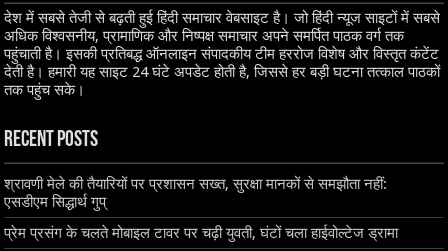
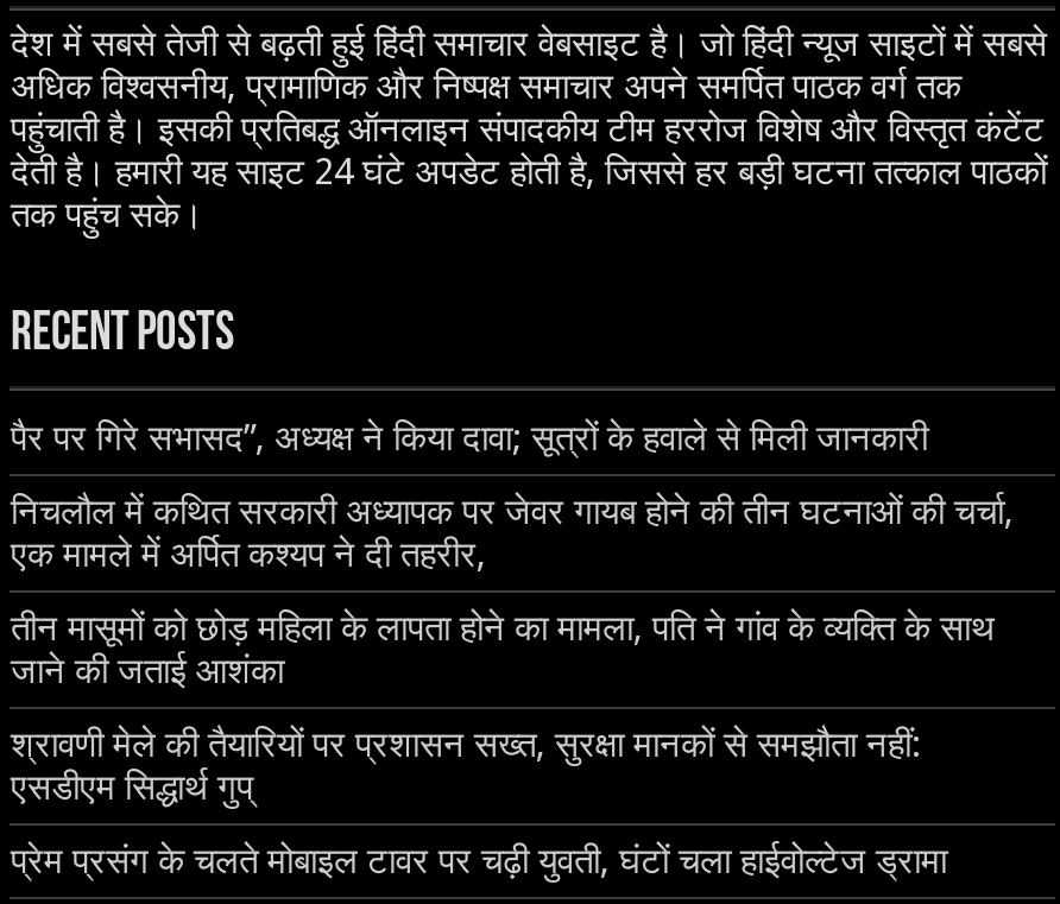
+ पैर पर गिरे सभासद”, अध्यक्ष ने किया दावा; सूत्रों के हवाले से मिली जानकारी
+ निचलौल में कथित सरकारी अध्यापक पर जेवर गायब होने की तीन घटनाओं की चर्चा,
+ एक मामले में अर्पित कश्यप ने दी तहरीर,
+ तीन मासूमों को छोड़ महिला के लापता होने का मामला, पति ने गांव के व्यक्ति के साथ
+ जाने की जताई आशंका
